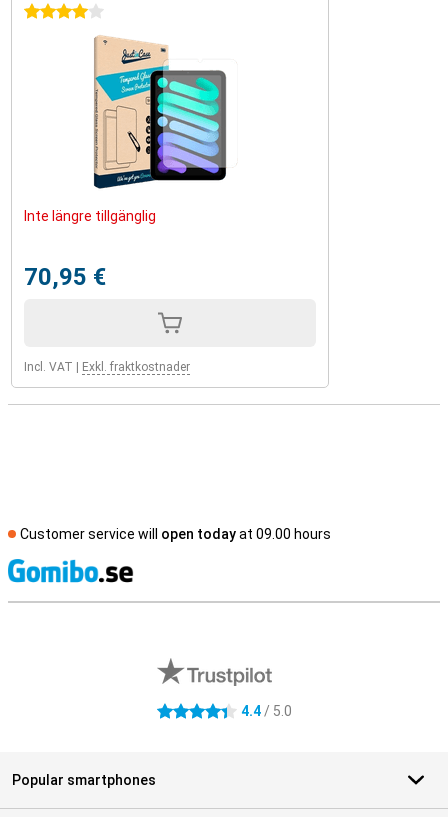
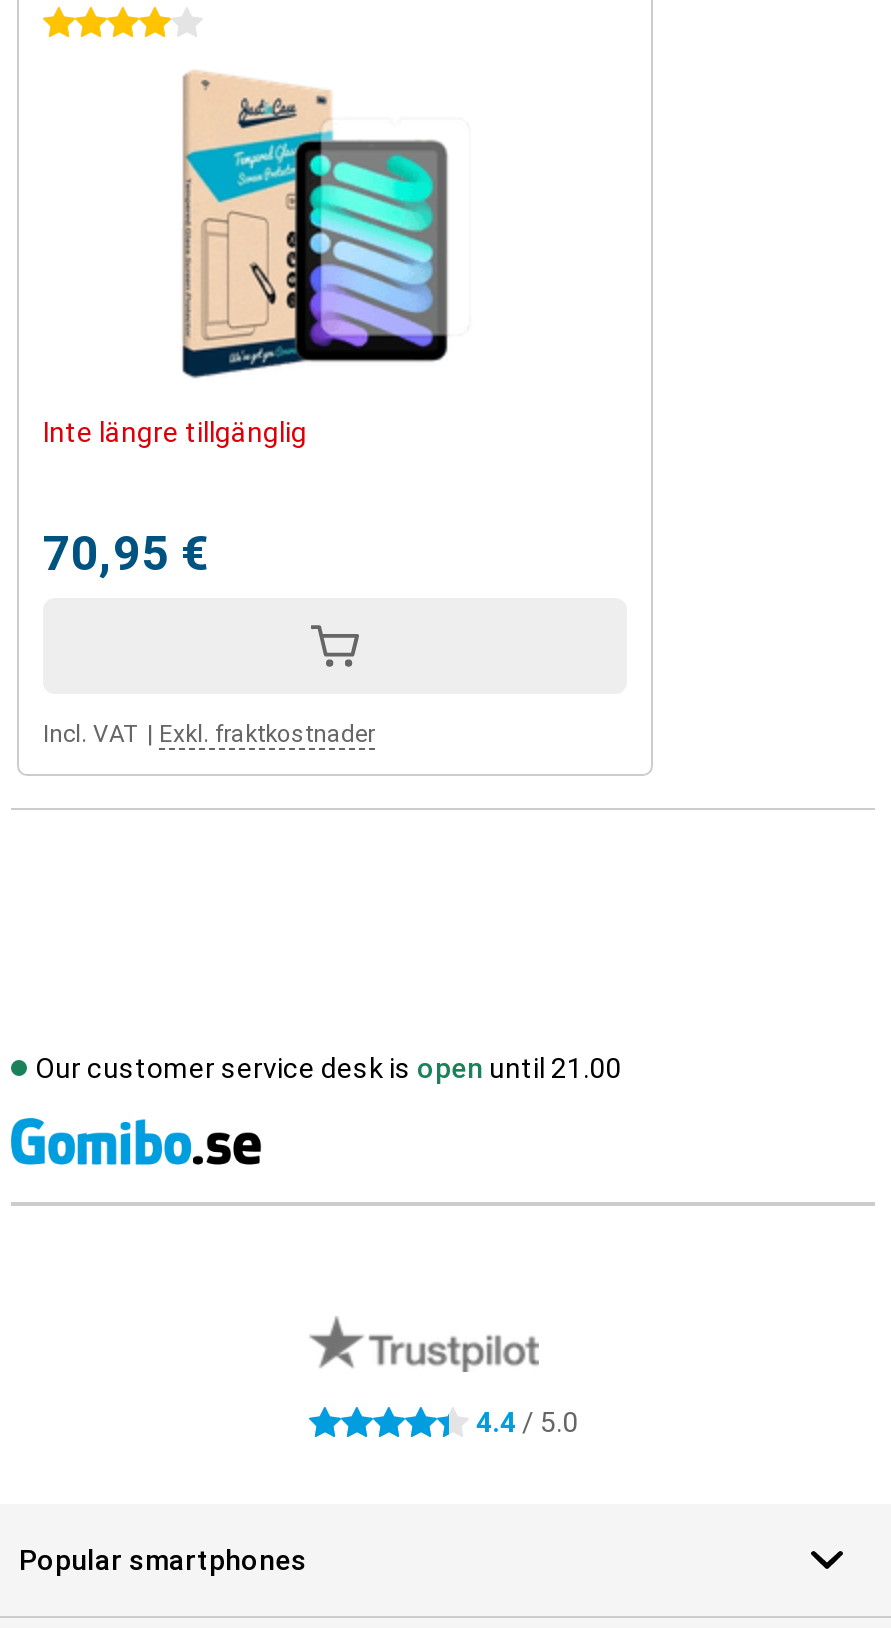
- Customer service will open today at 09.00 hours
+ Our customer service desk is open until 21.00
